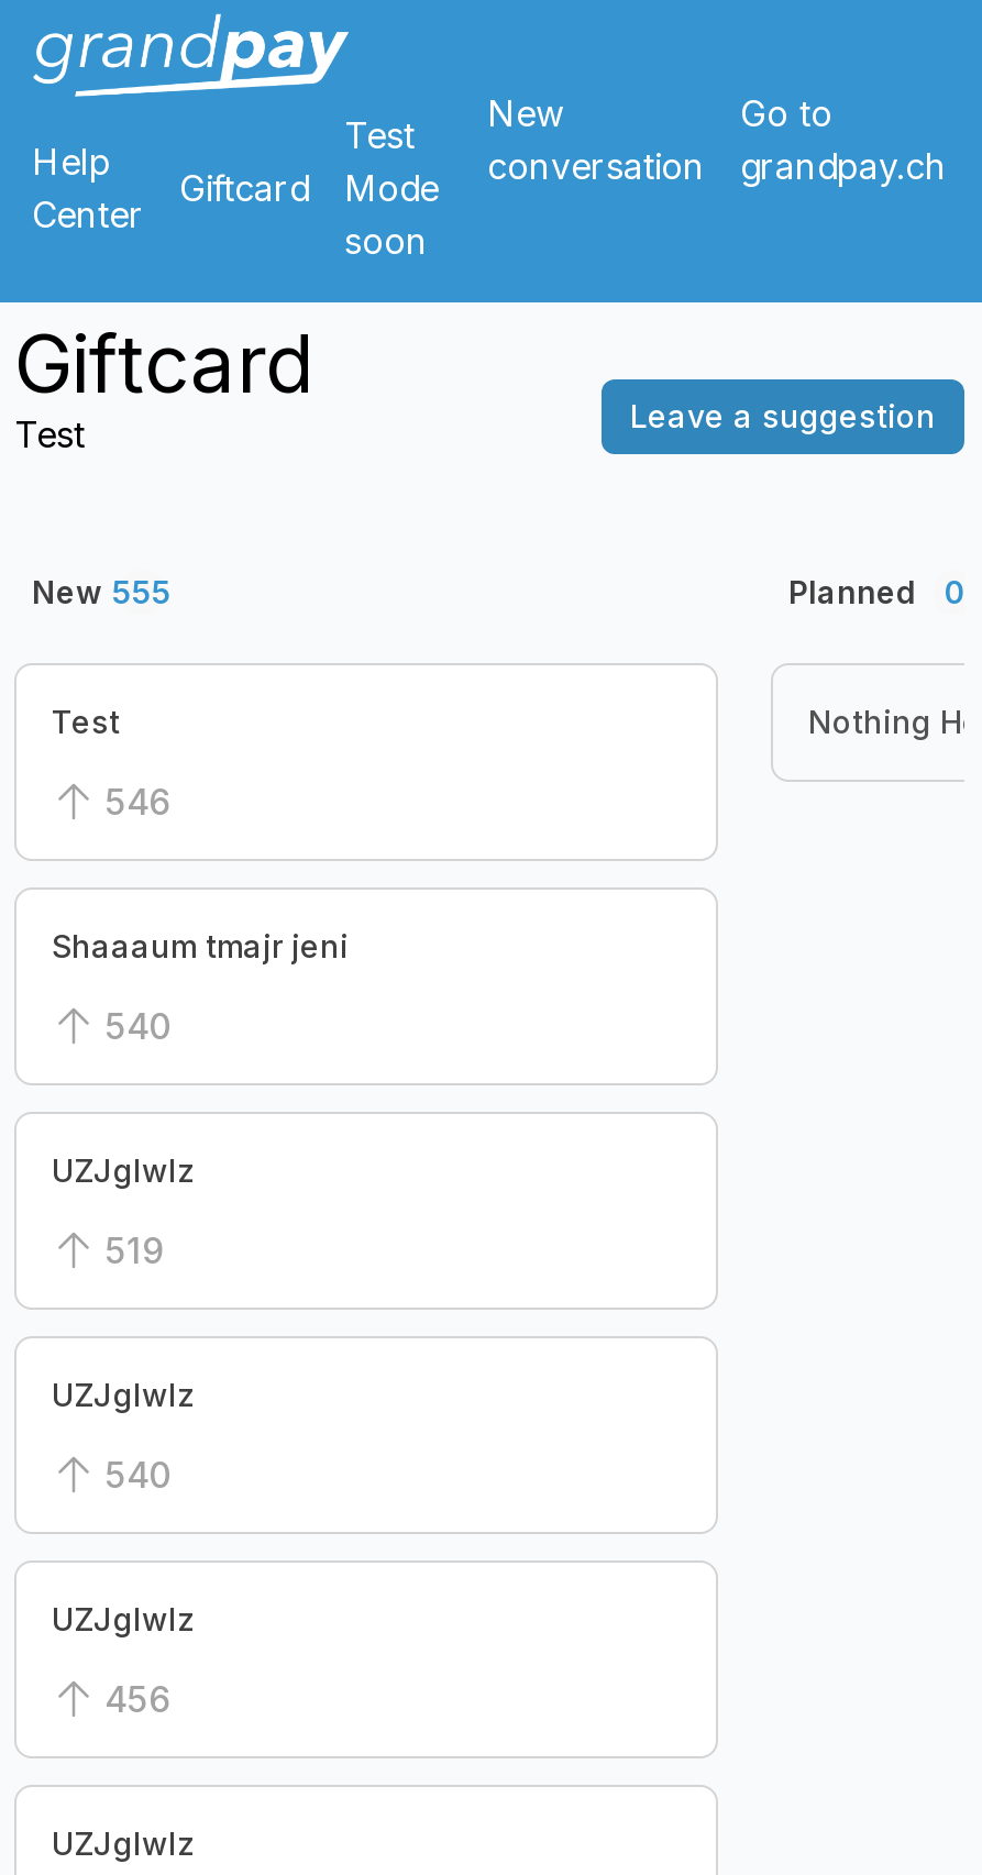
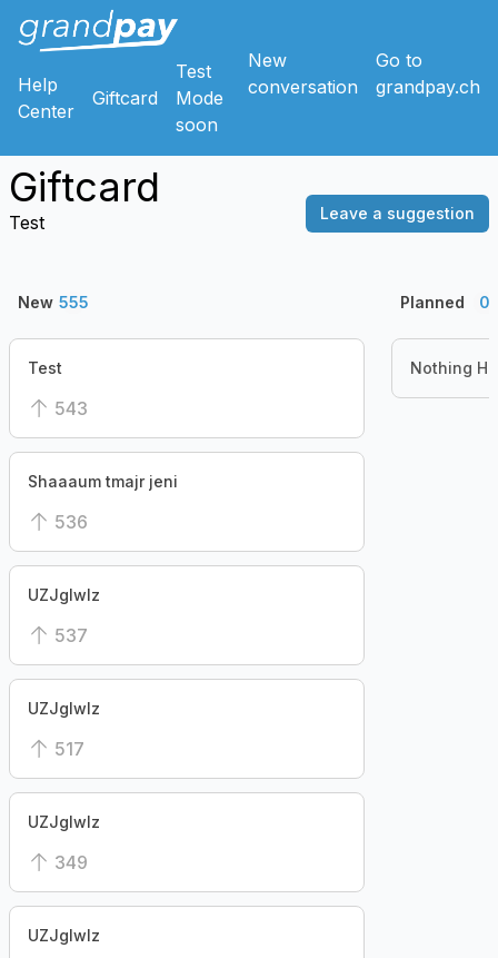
- 546
+ 543

- 540
+ 536

- 519
+ 537

- 540
+ 517

- 456
+ 349
